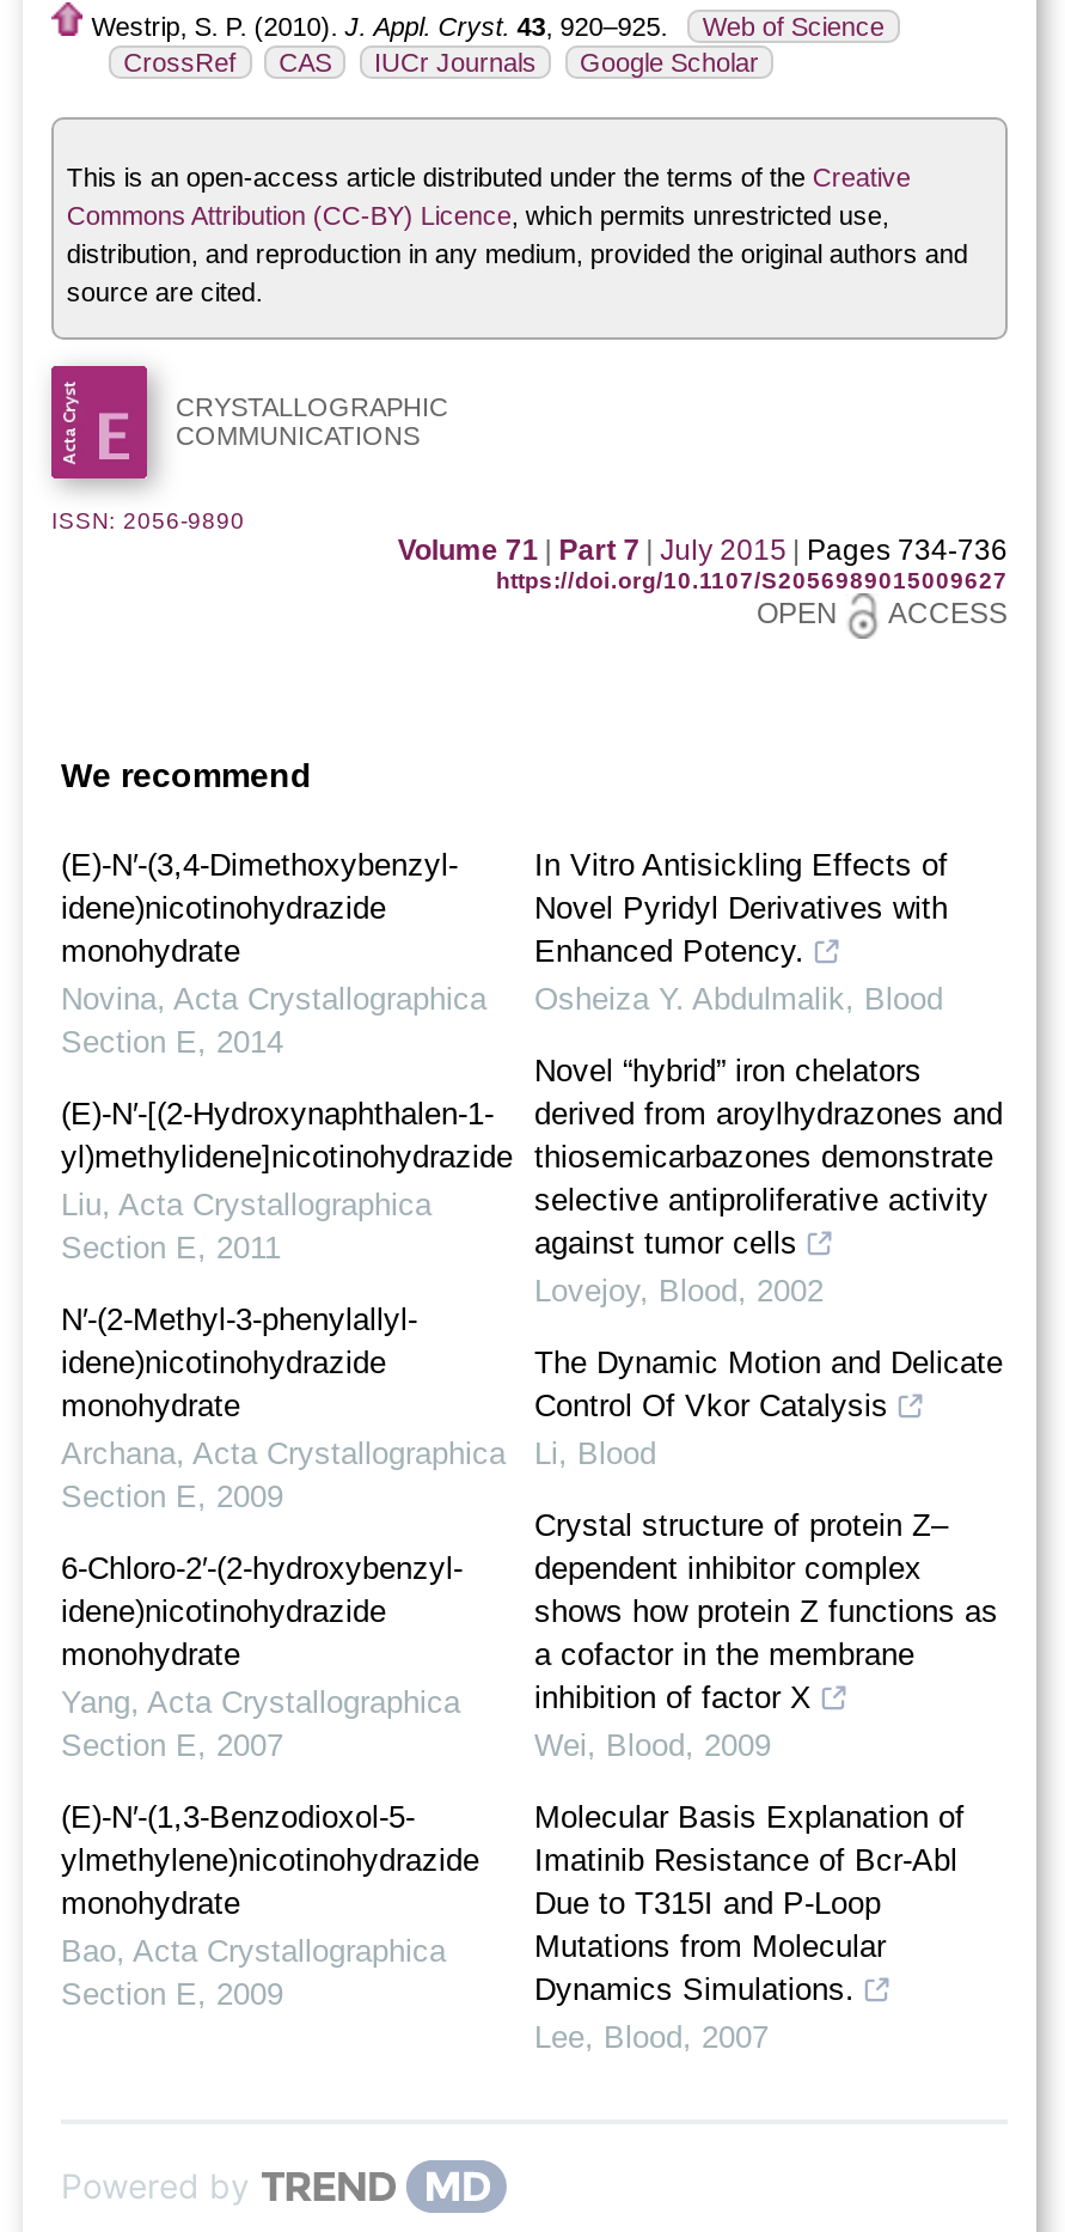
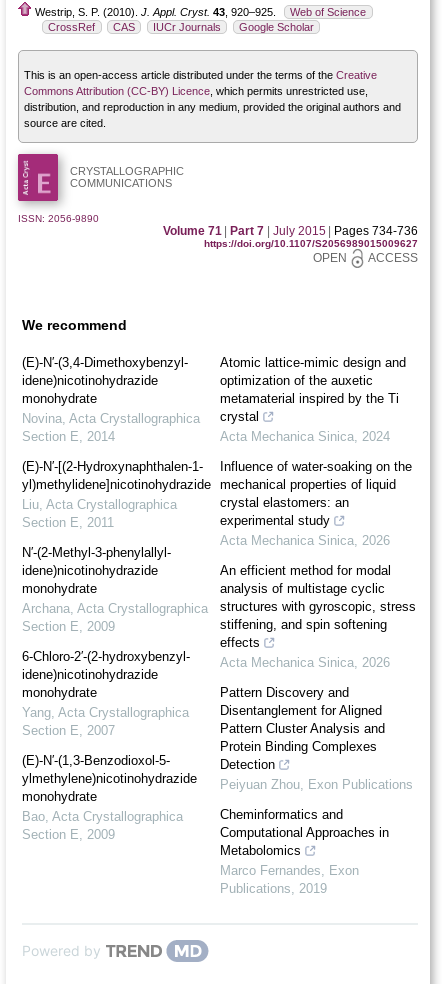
- In Vitro Antisickling Effects of
- Novel Pyridyl Derivatives with
- Enhanced Potency.
- Osheiza Y. Abdulmalik, Blood
+ Atomic lattice-mimic design and
+ optimization of the auxetic
+ metamaterial inspired by the Ti
+ crystal
+ Acta Mechanica Sinica, 2024

- Novel “hybrid” iron chelators
- derived from aroylhydrazones and
- thiosemicarbazones demonstrate
- selective antiproliferative activity
- against tumor cells
- Lovejoy, Blood, 2002
+ Influence of water-soaking on the
+ mechanical properties of liquid
+ crystal elastomers: an
+ experimental study
+ Acta Mechanica Sinica, 2026

- The Dynamic Motion and Delicate
- Control Of Vkor Catalysis
- Li, Blood
+ An efficient method for modal
+ analysis of multistage cyclic
+ structures with gyroscopic, stress
+ stiffening, and spin softening
+ effects
+ Acta Mechanica Sinica, 2026

- Crystal structure of protein Z–
- dependent inhibitor complex
- shows how protein Z functions as
- a cofactor in the membrane
- inhibition of factor X
- Wei, Blood, 2009
+ Pattern Discovery and
+ Disentanglement for Aligned
+ Pattern Cluster Analysis and
+ Protein Binding Complexes
+ Detection
+ Peiyuan Zhou, Exon Publications

- Molecular Basis Explanation of
- Imatinib Resistance of Bcr-Abl
- Due to T315I and P-Loop
- Mutations from Molecular
- Dynamics Simulations.
- Lee, Blood, 2007
+ Cheminformatics and
+ Computational Approaches in
+ Metabolomics
+ Marco Fernandes, Exon
+ Publications, 2019
